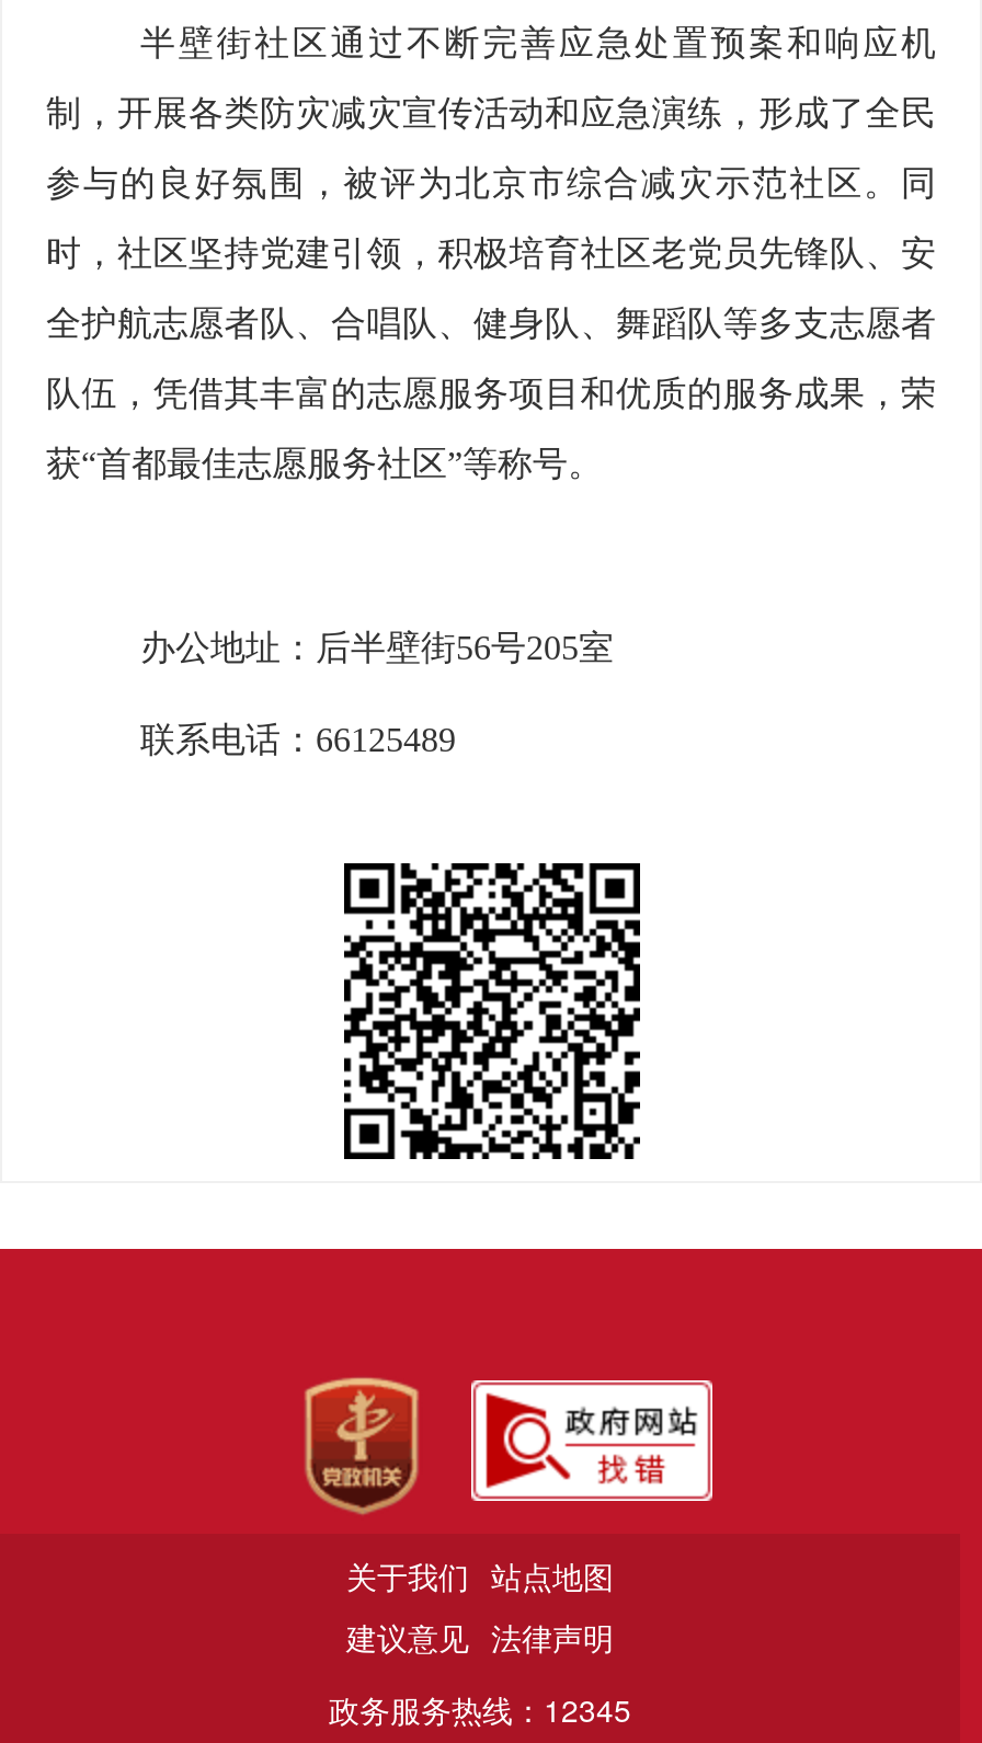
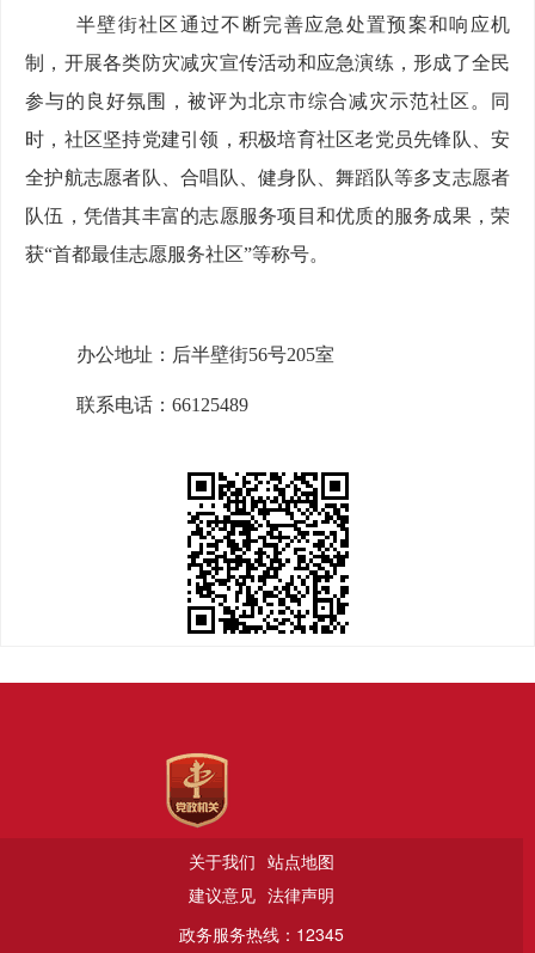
- [image]
